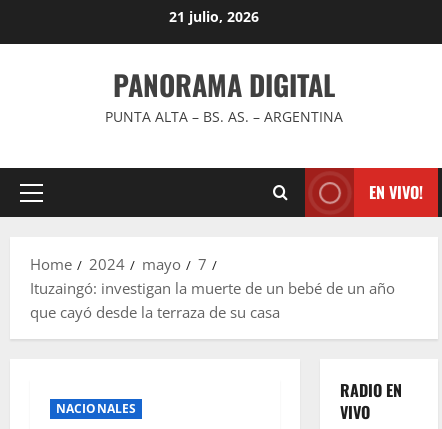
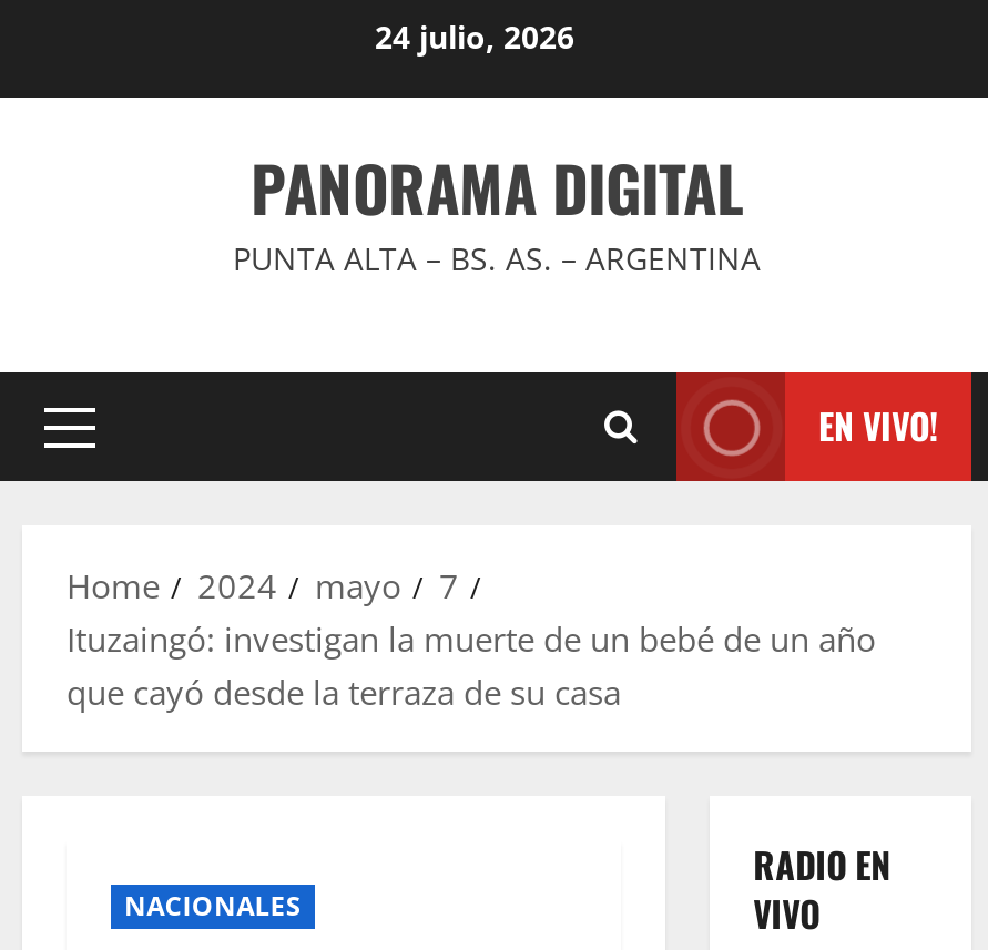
- 21 julio, 2026
+ 24 julio, 2026
